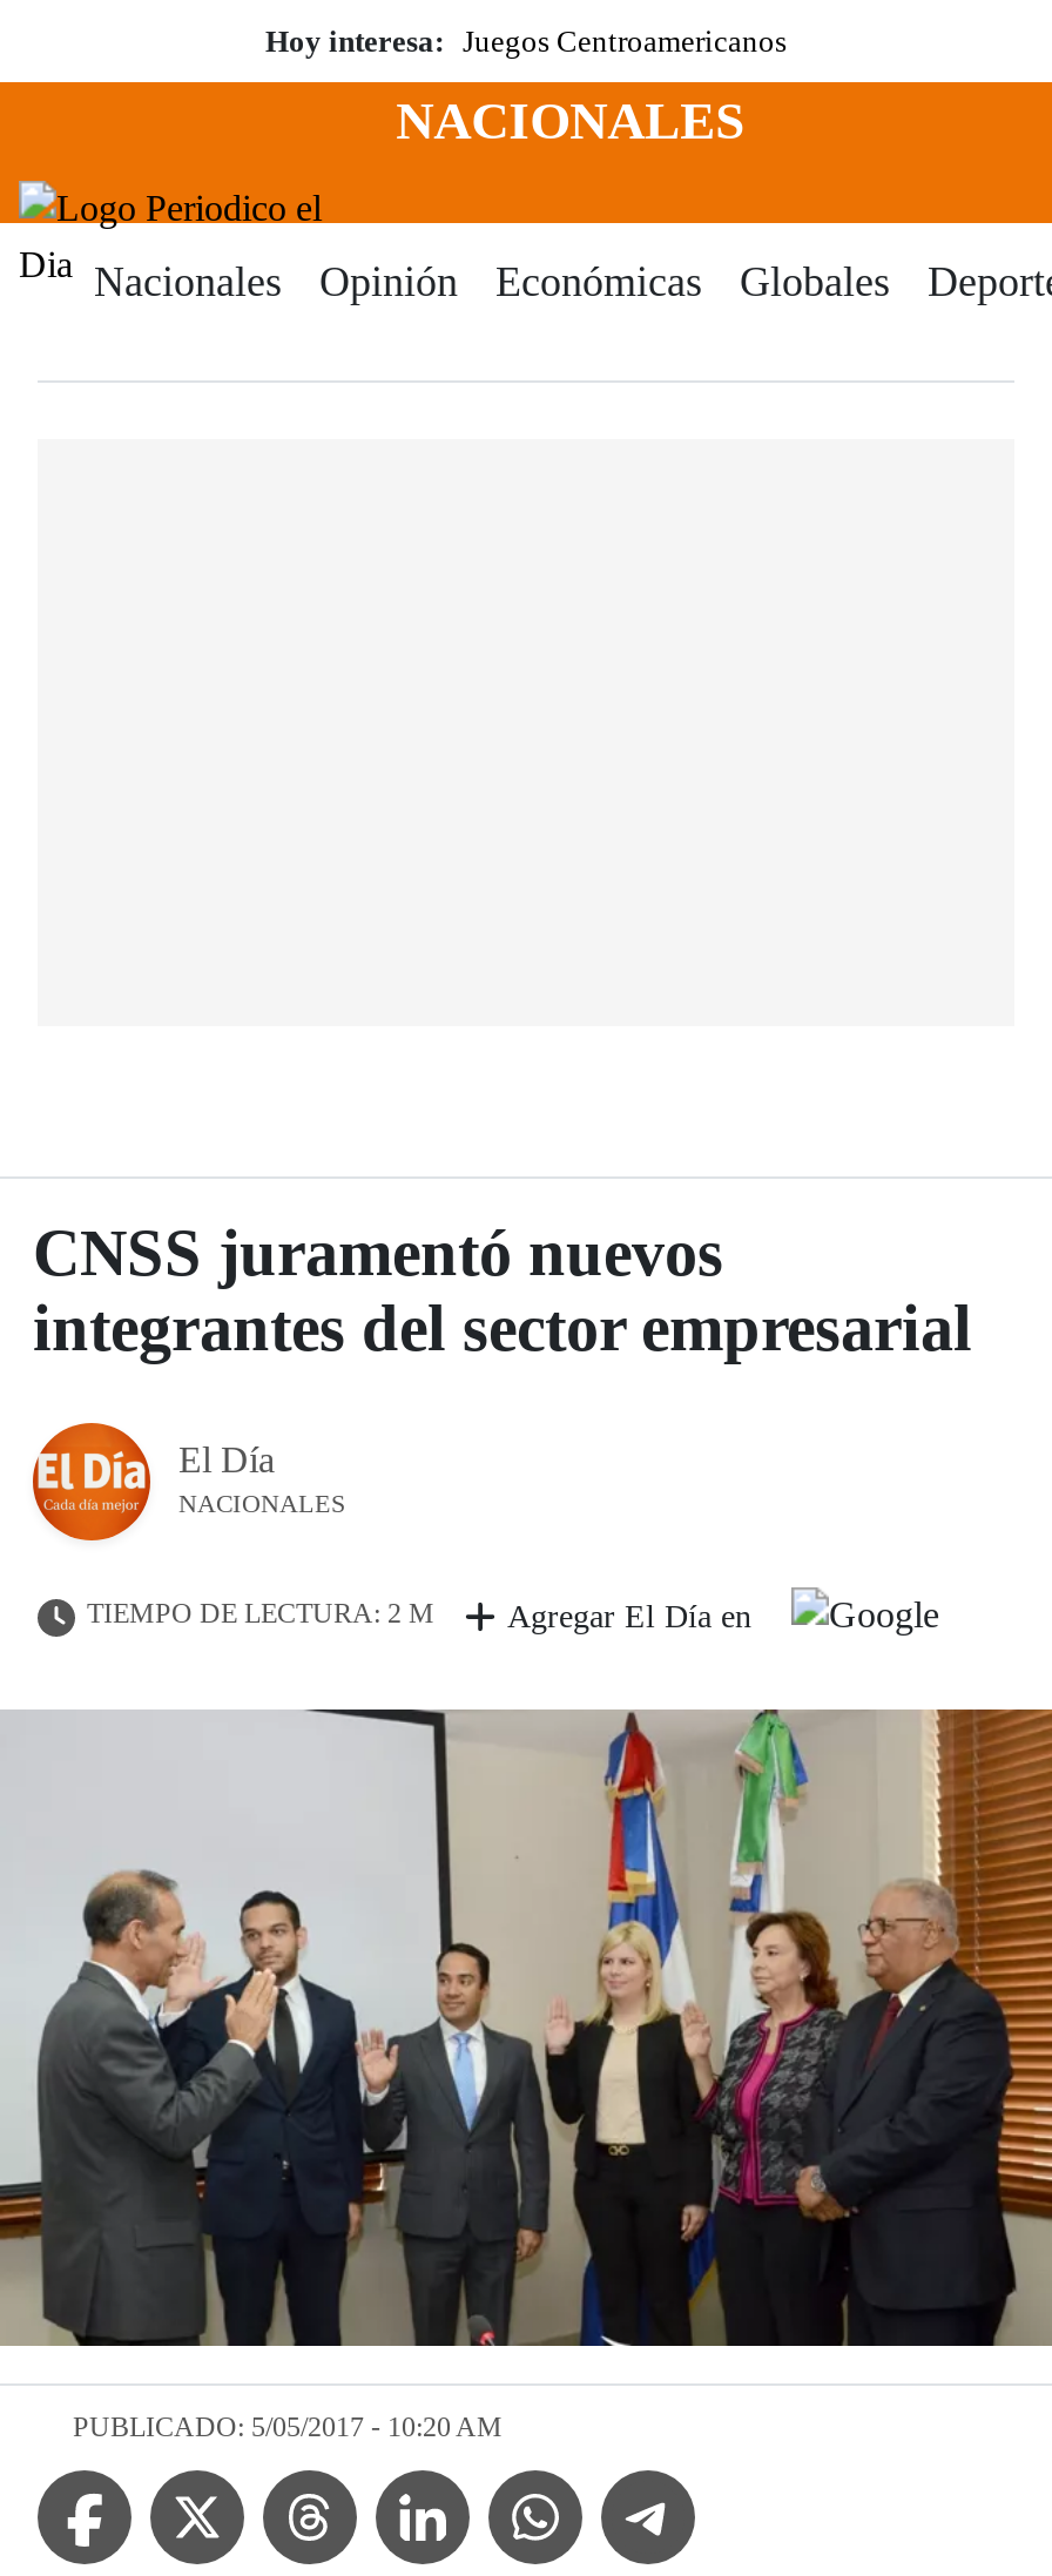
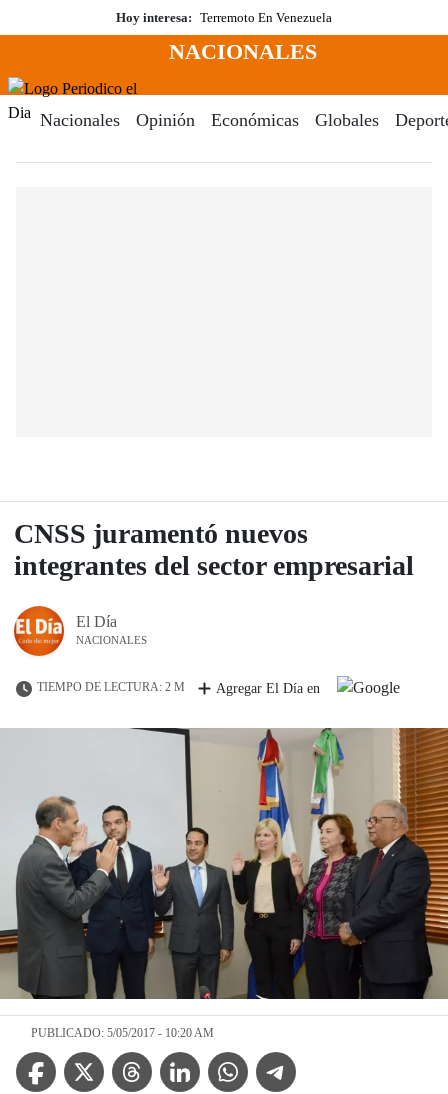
- Hoy interesa: Juegos Centroamericanos
+ Hoy interesa: Terremoto En Venezuela
